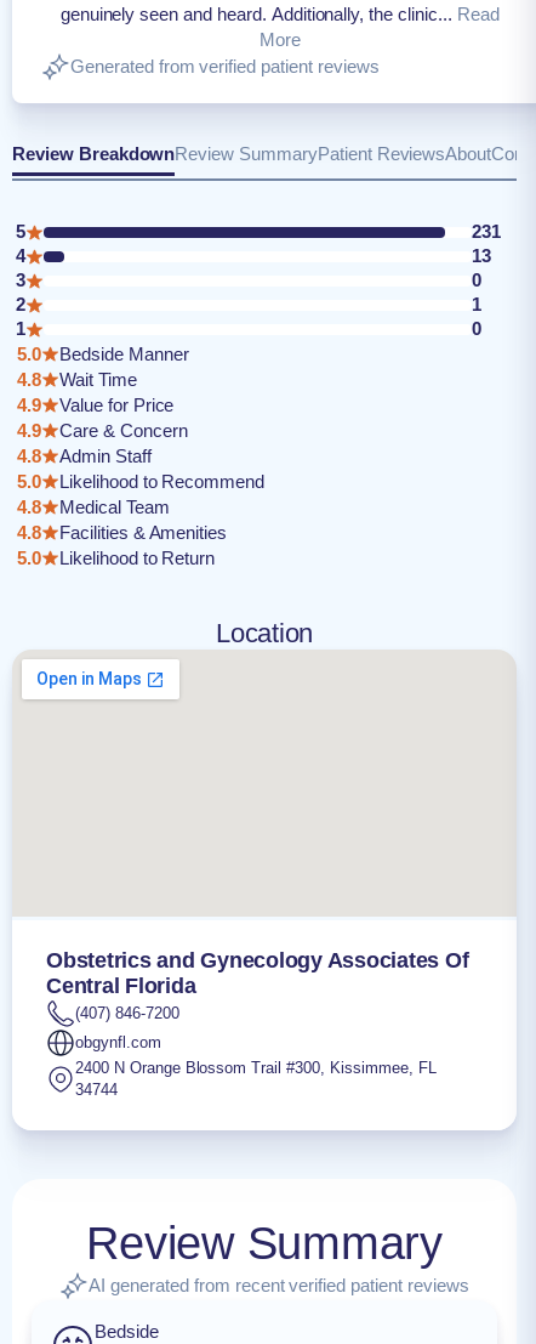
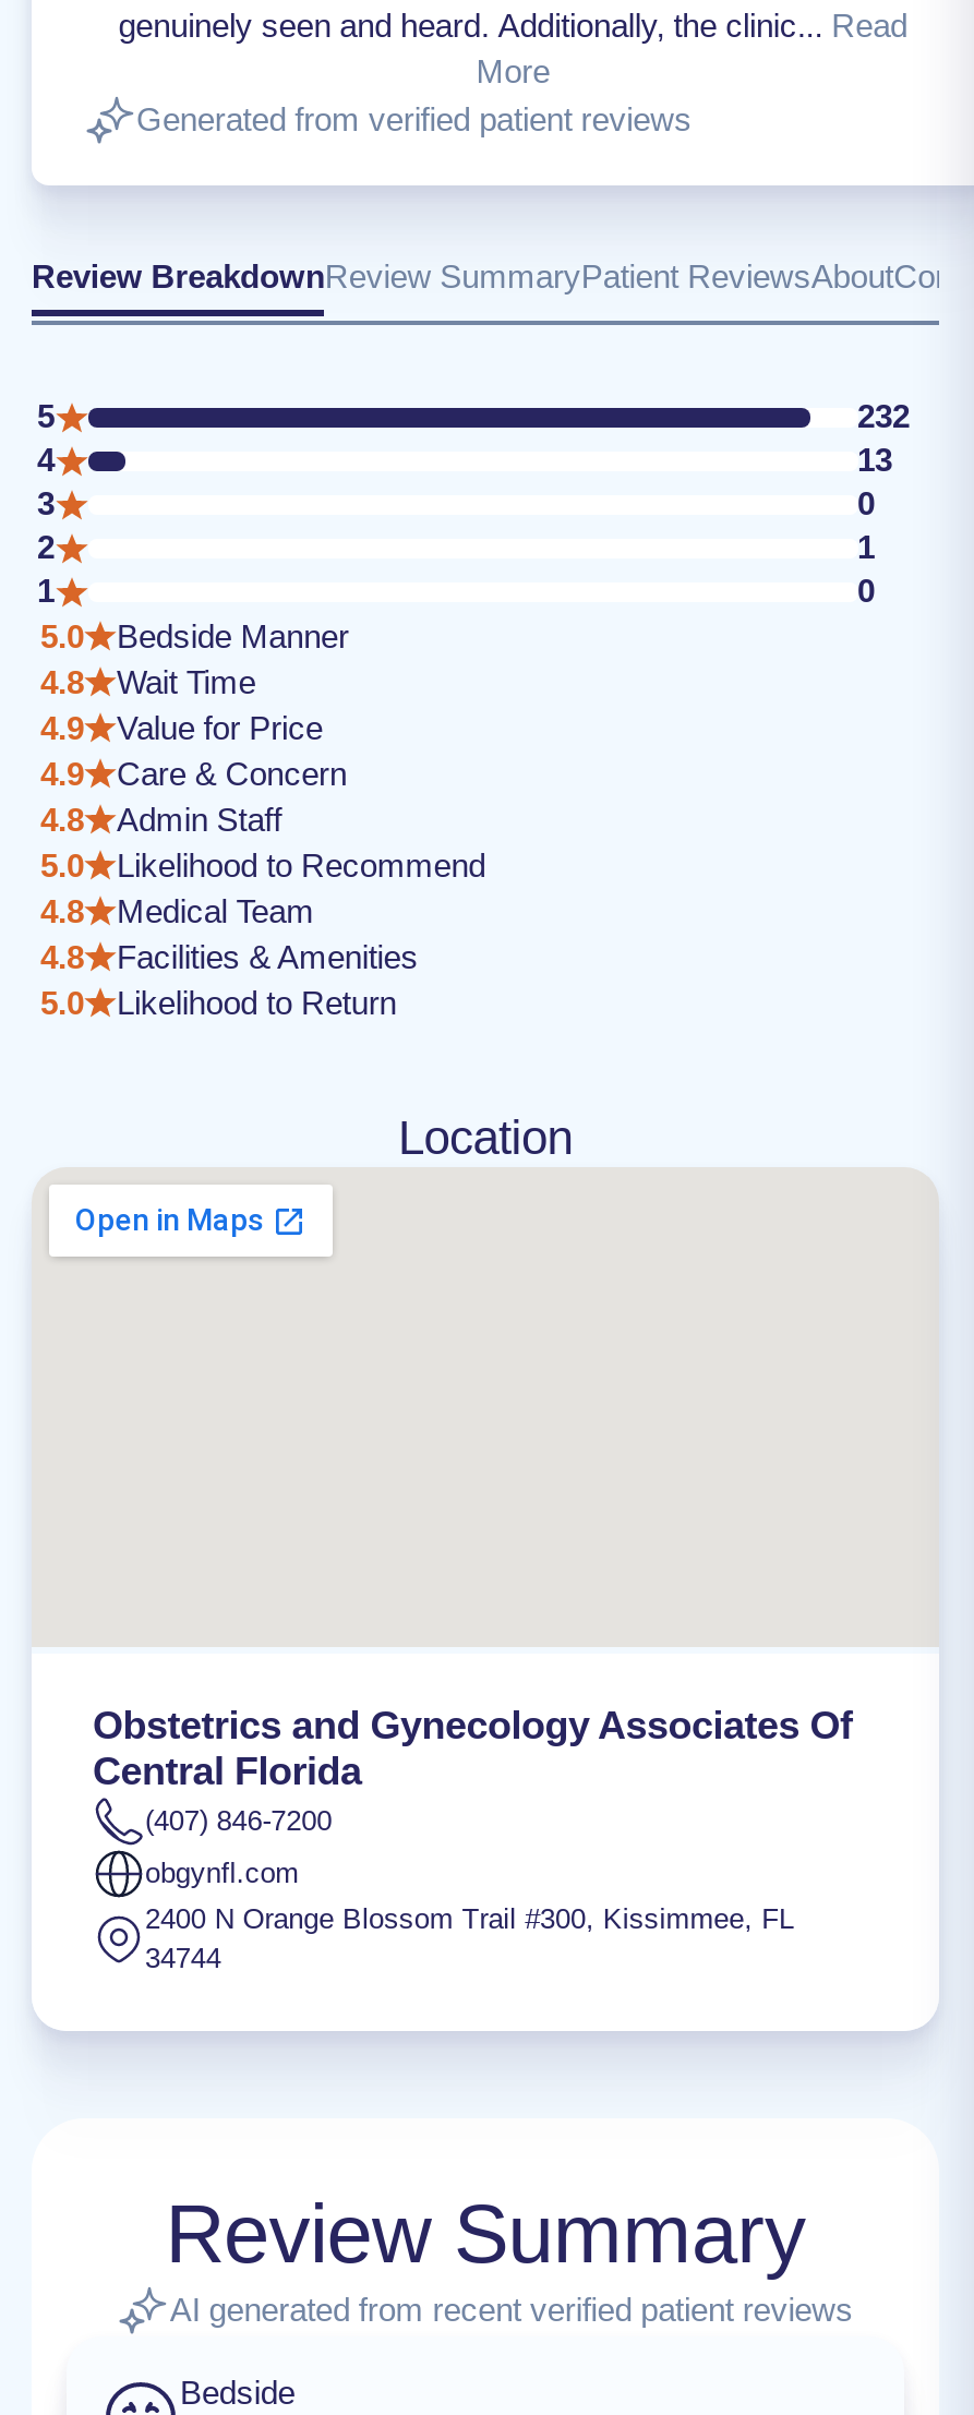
- 231
+ 232
